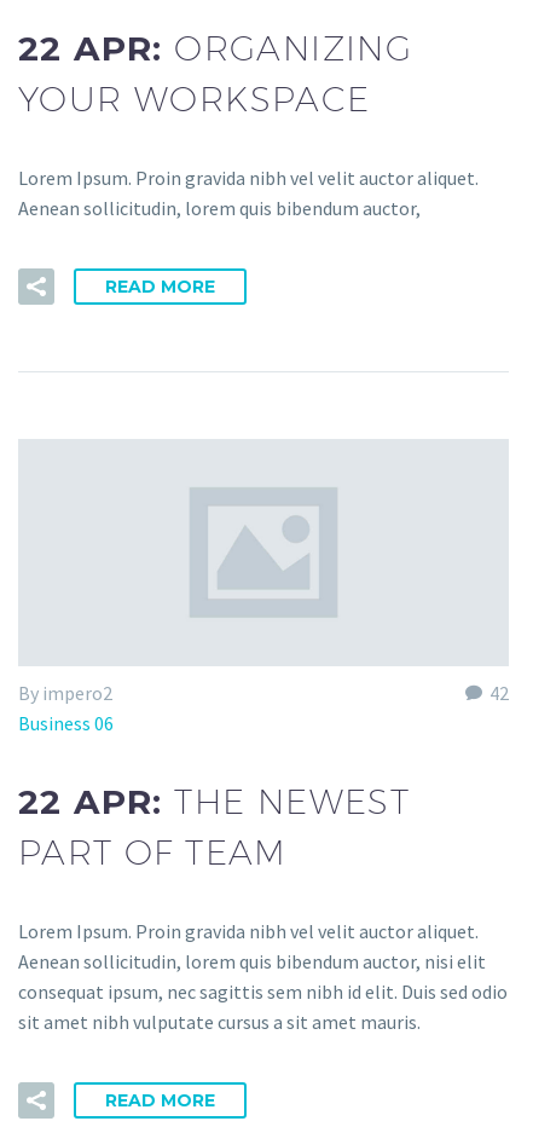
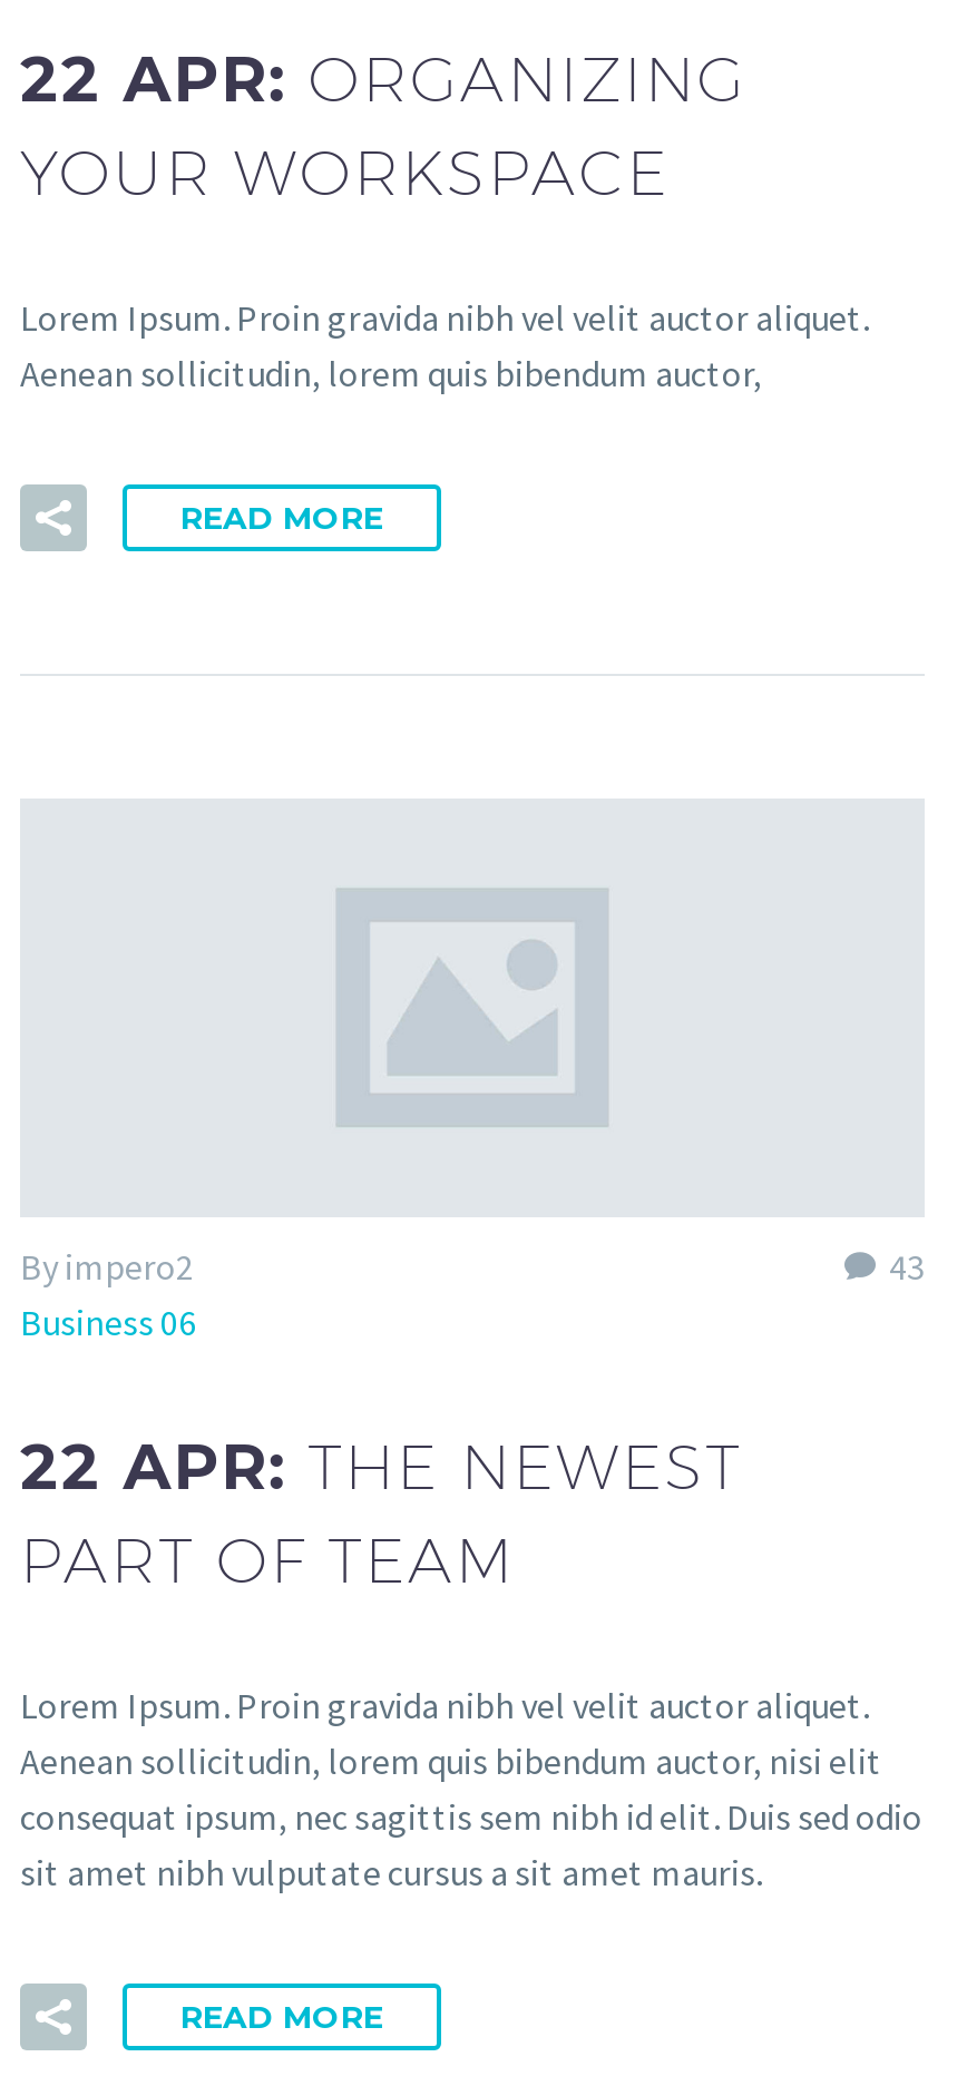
- 42
+ 43
